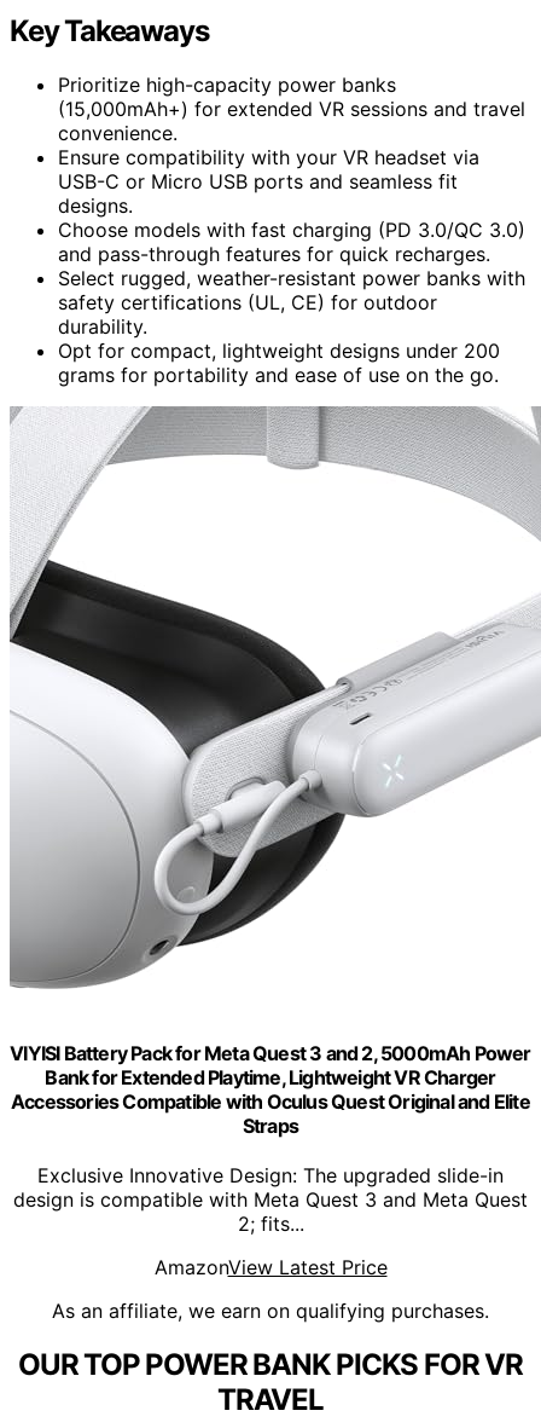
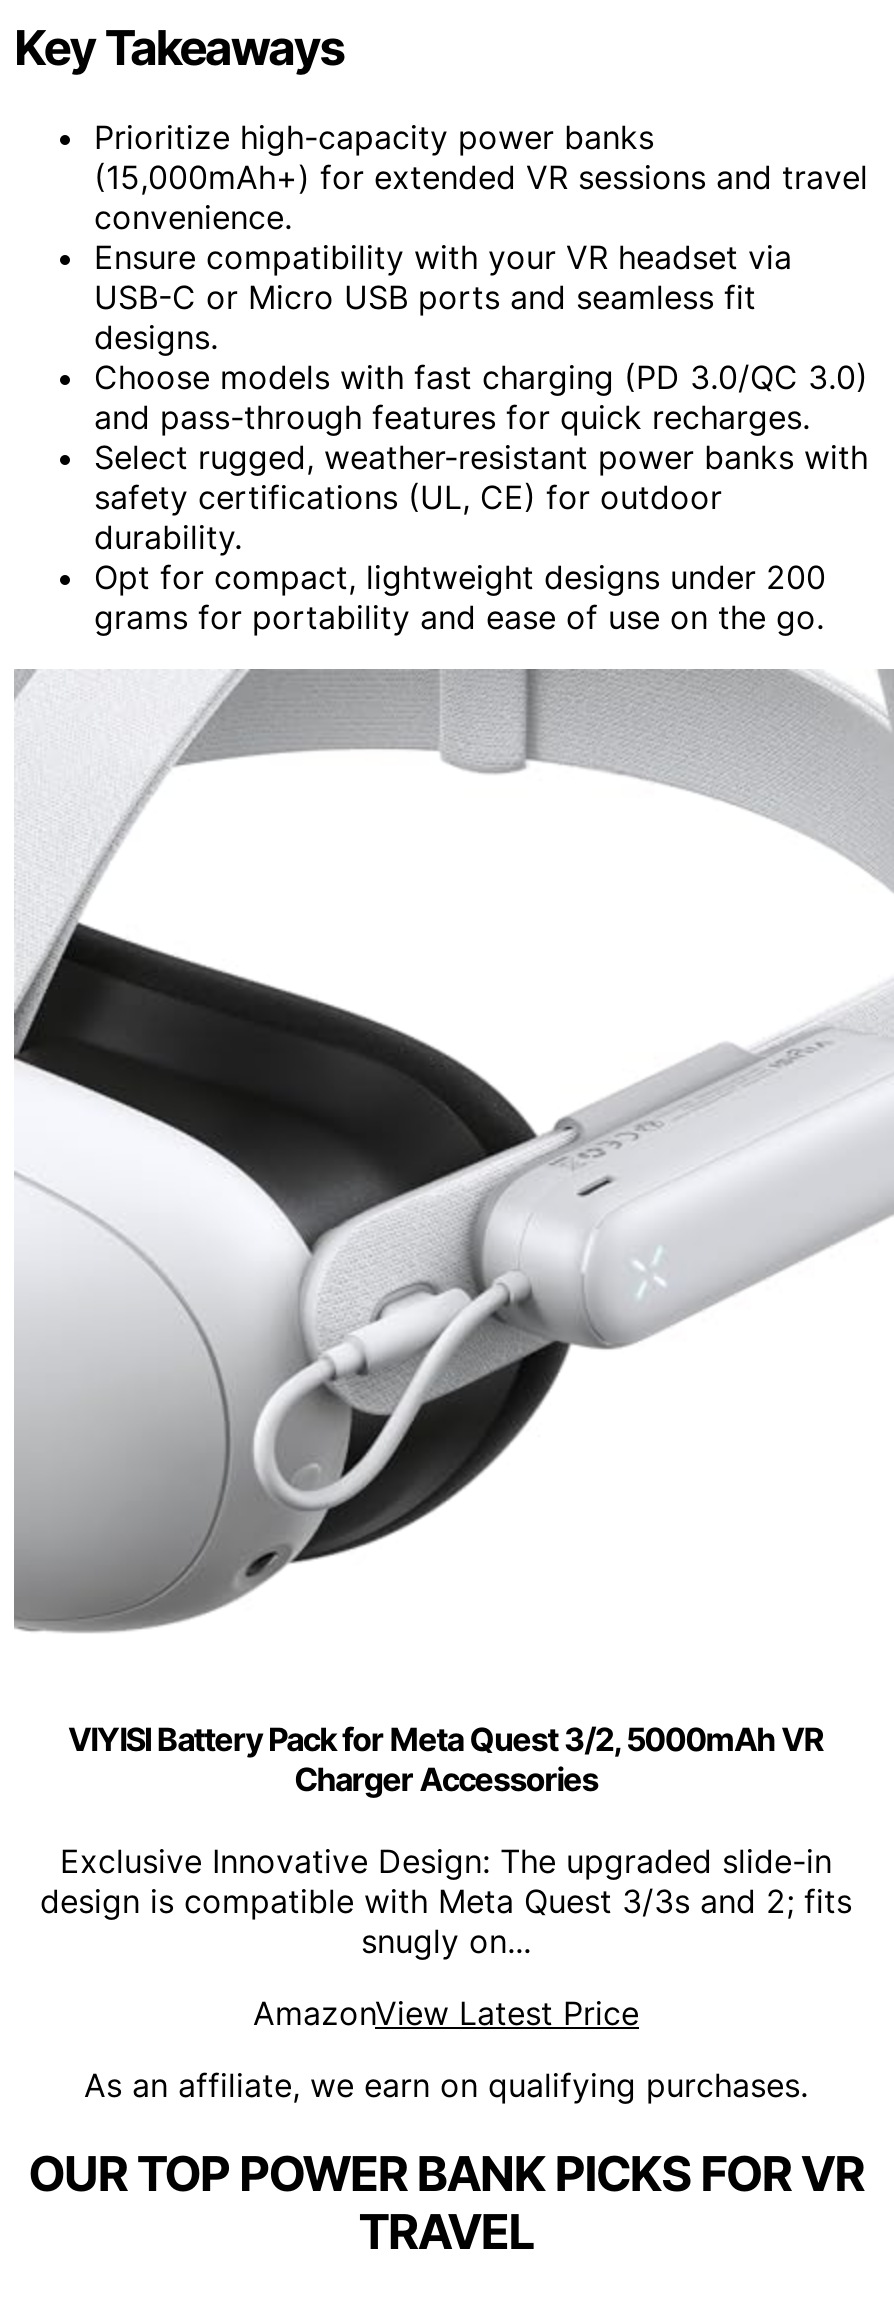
- VIYISI Battery Pack for Meta Quest 3 and 2, 5000mAh Power
- Bank for Extended Playtime, Lightweight VR Charger
- Accessories Compatible with Oculus Quest Original and Elite
- Straps
+ VIYISI Battery Pack for Meta Quest 3/2, 5000mAh VR
+ Charger Accessories

- design is compatible with Meta Quest 3 and Meta Quest
- 2; fits...
+ design is compatible with Meta Quest 3/3s and 2; fits
+ snugly on...
